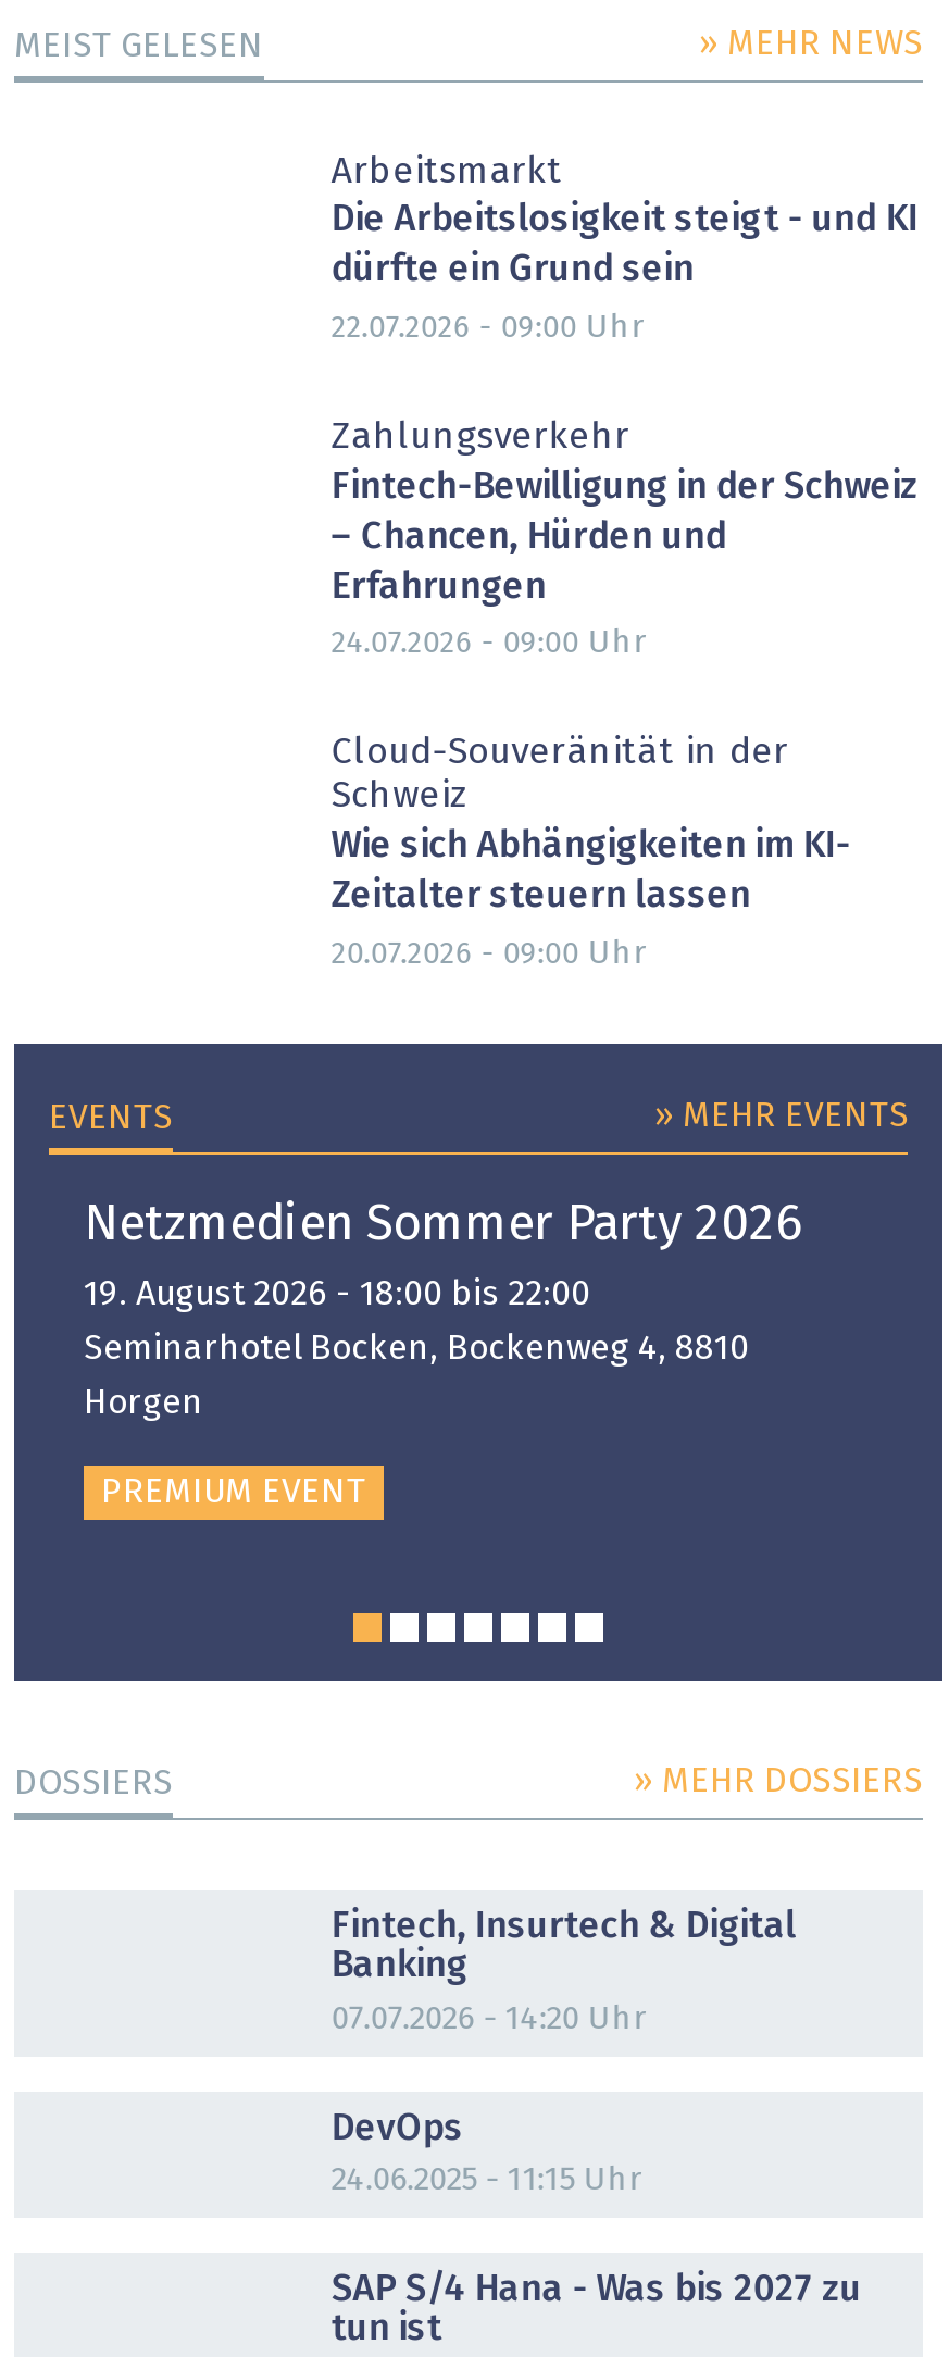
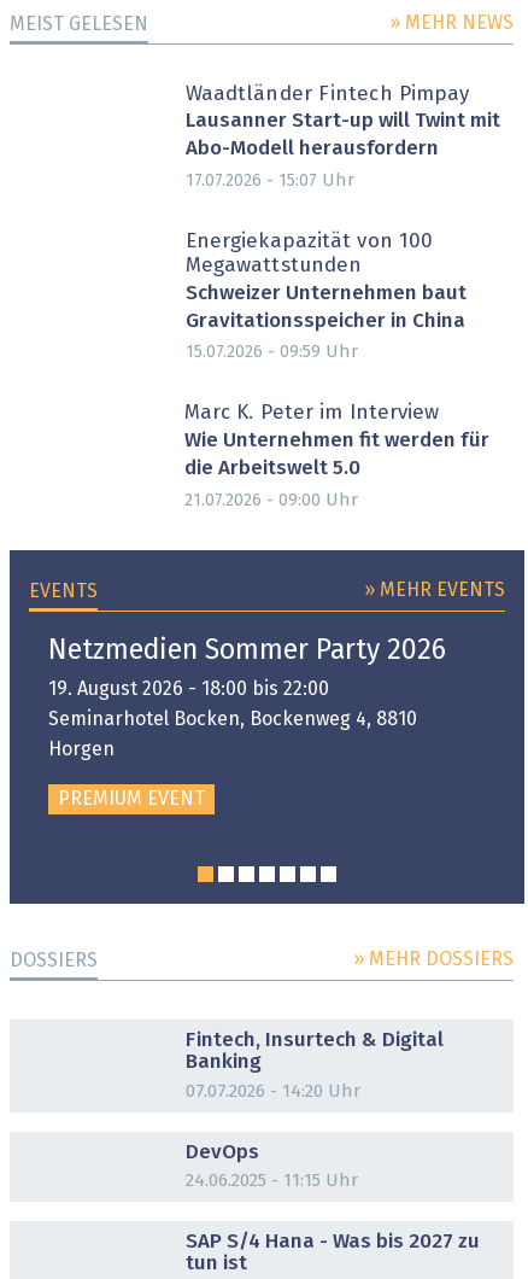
- Arbeitsmarkt
- Die Arbeitslosigkeit steigt - und KI
- dürfte ein Grund sein
+ Waadtländer Fintech Pimpay
+ Lausanner Start-up will Twint mit
+ Abo-Modell herausfordern

- 22.07.2026 - 09:00 Uhr
+ 17.07.2026 - 15:07 Uhr

- Zahlungsverkehr
- Fintech-Bewilligung in der Schweiz
- – Chancen, Hürden und
- Erfahrungen
+ Energiekapazität von 100
+ Megawattstunden
+ Schweizer Unternehmen baut
+ Gravitationsspeicher in China

- 24.07.2026 - 09:00 Uhr
+ 15.07.2026 - 09:59 Uhr

- Cloud-Souveränität in der
- Schweiz
- Wie sich Abhängigkeiten im KI-
- Zeitalter steuern lassen
+ Marc K. Peter im Interview
+ Wie Unternehmen fit werden für
+ die Arbeitswelt 5.0

- 20.07.2026 - 09:00 Uhr
+ 21.07.2026 - 09:00 Uhr
